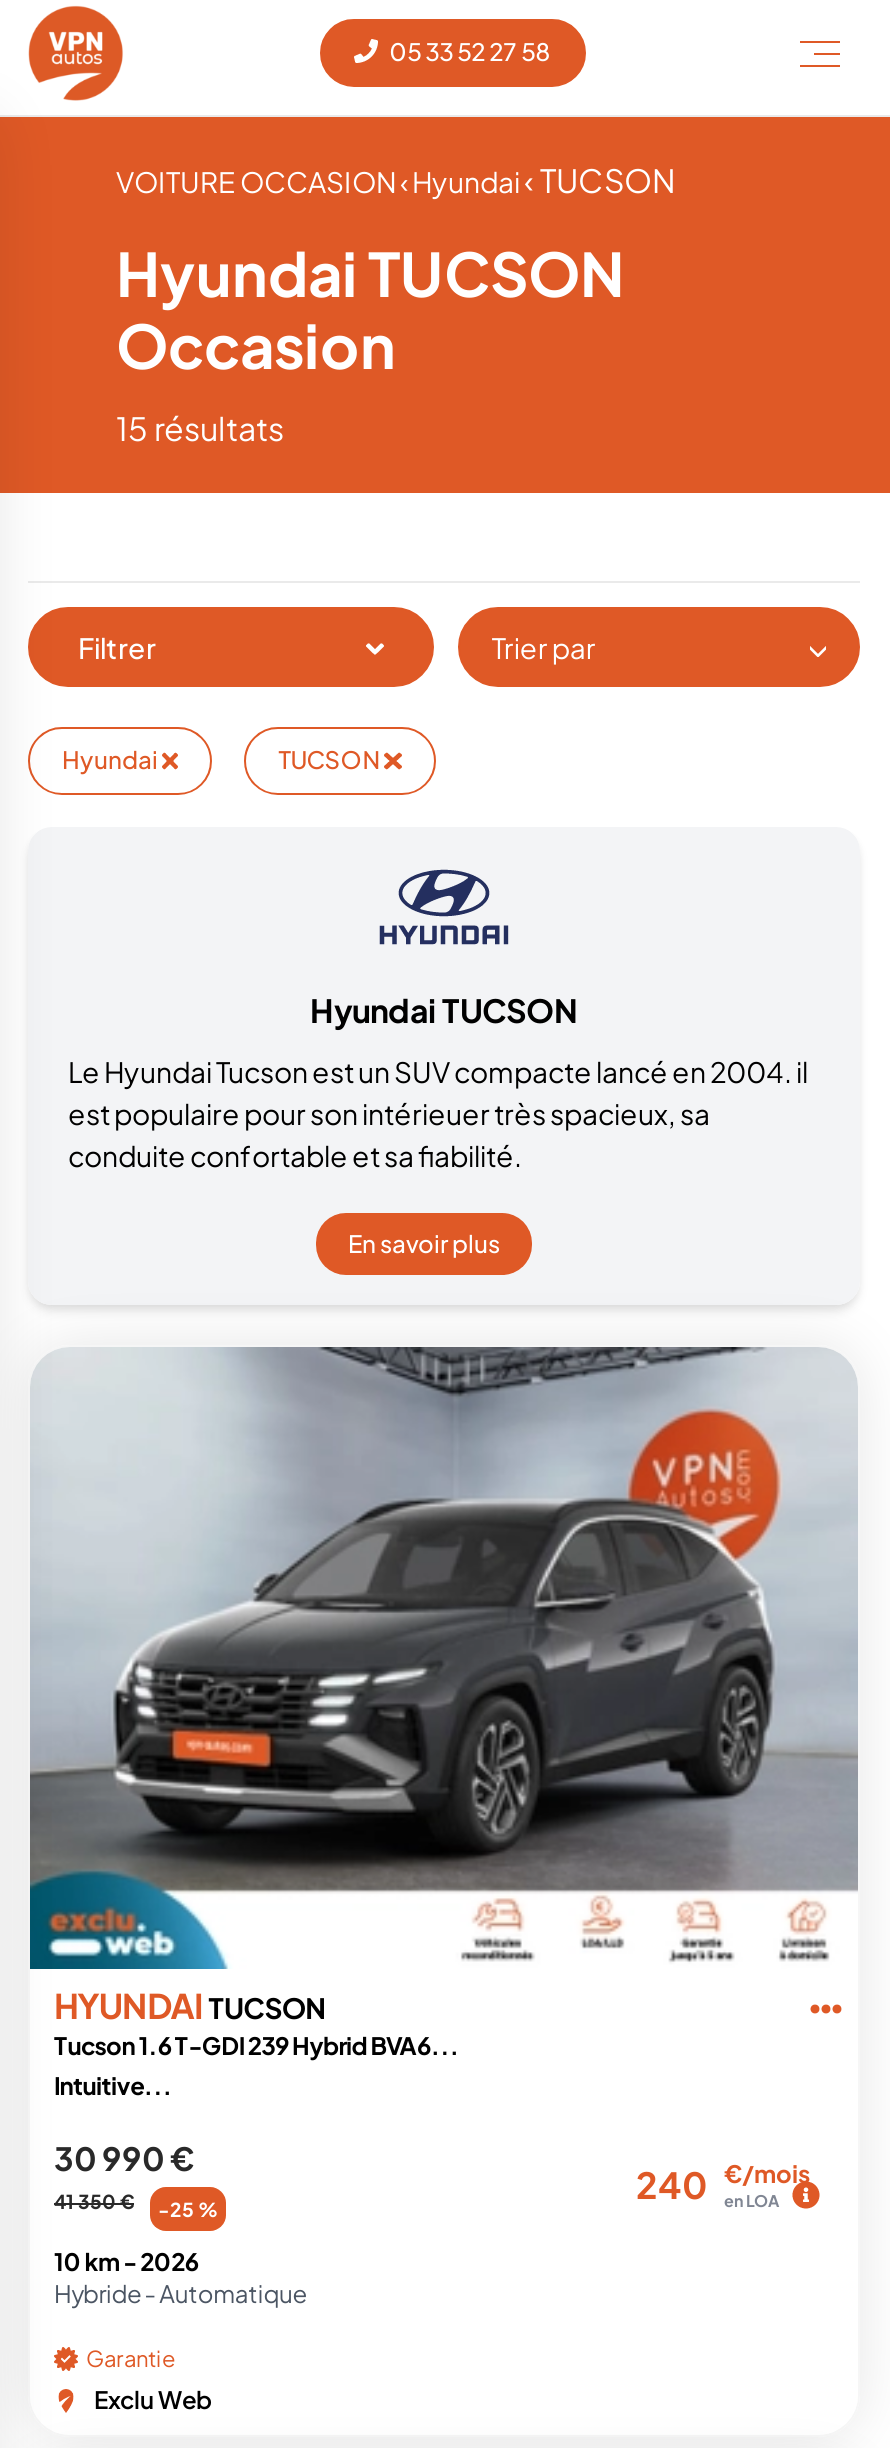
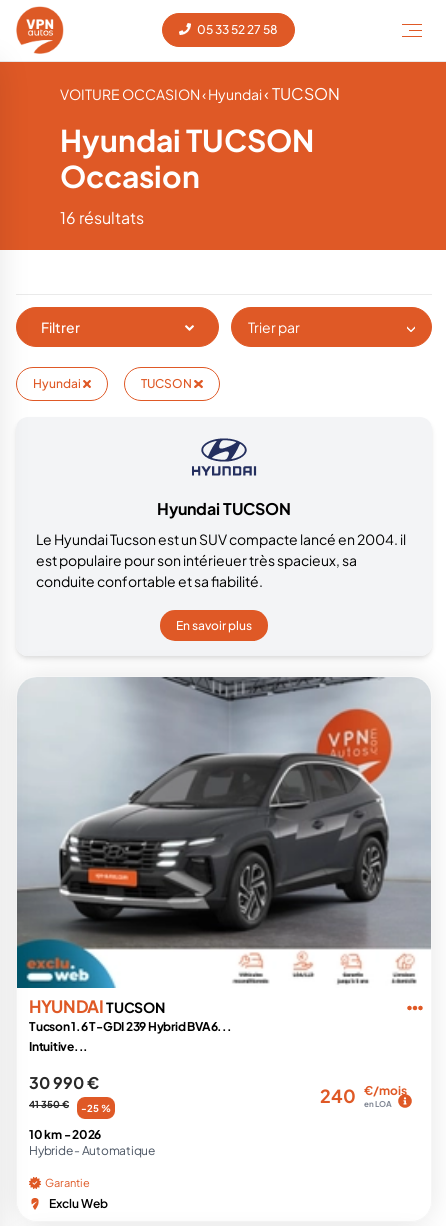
- 15 résultats
+ 16 résultats
